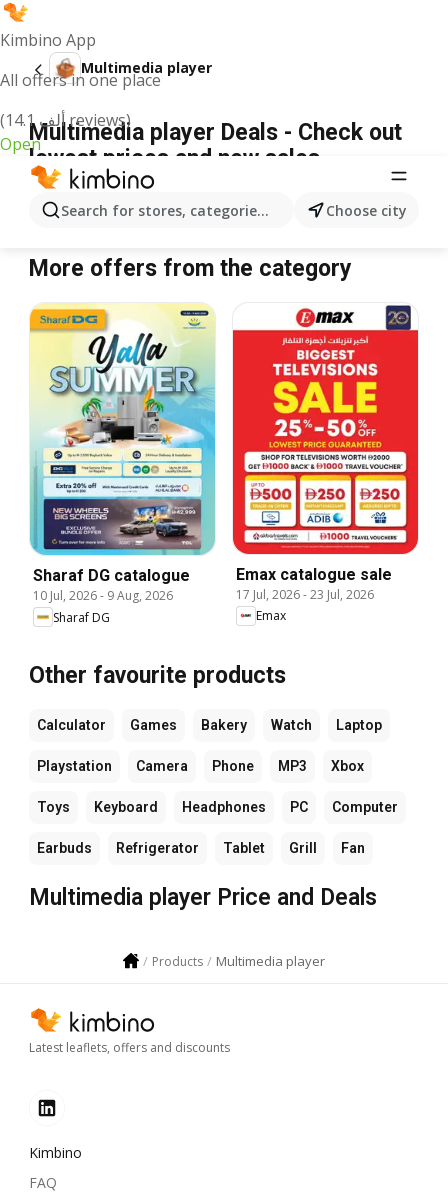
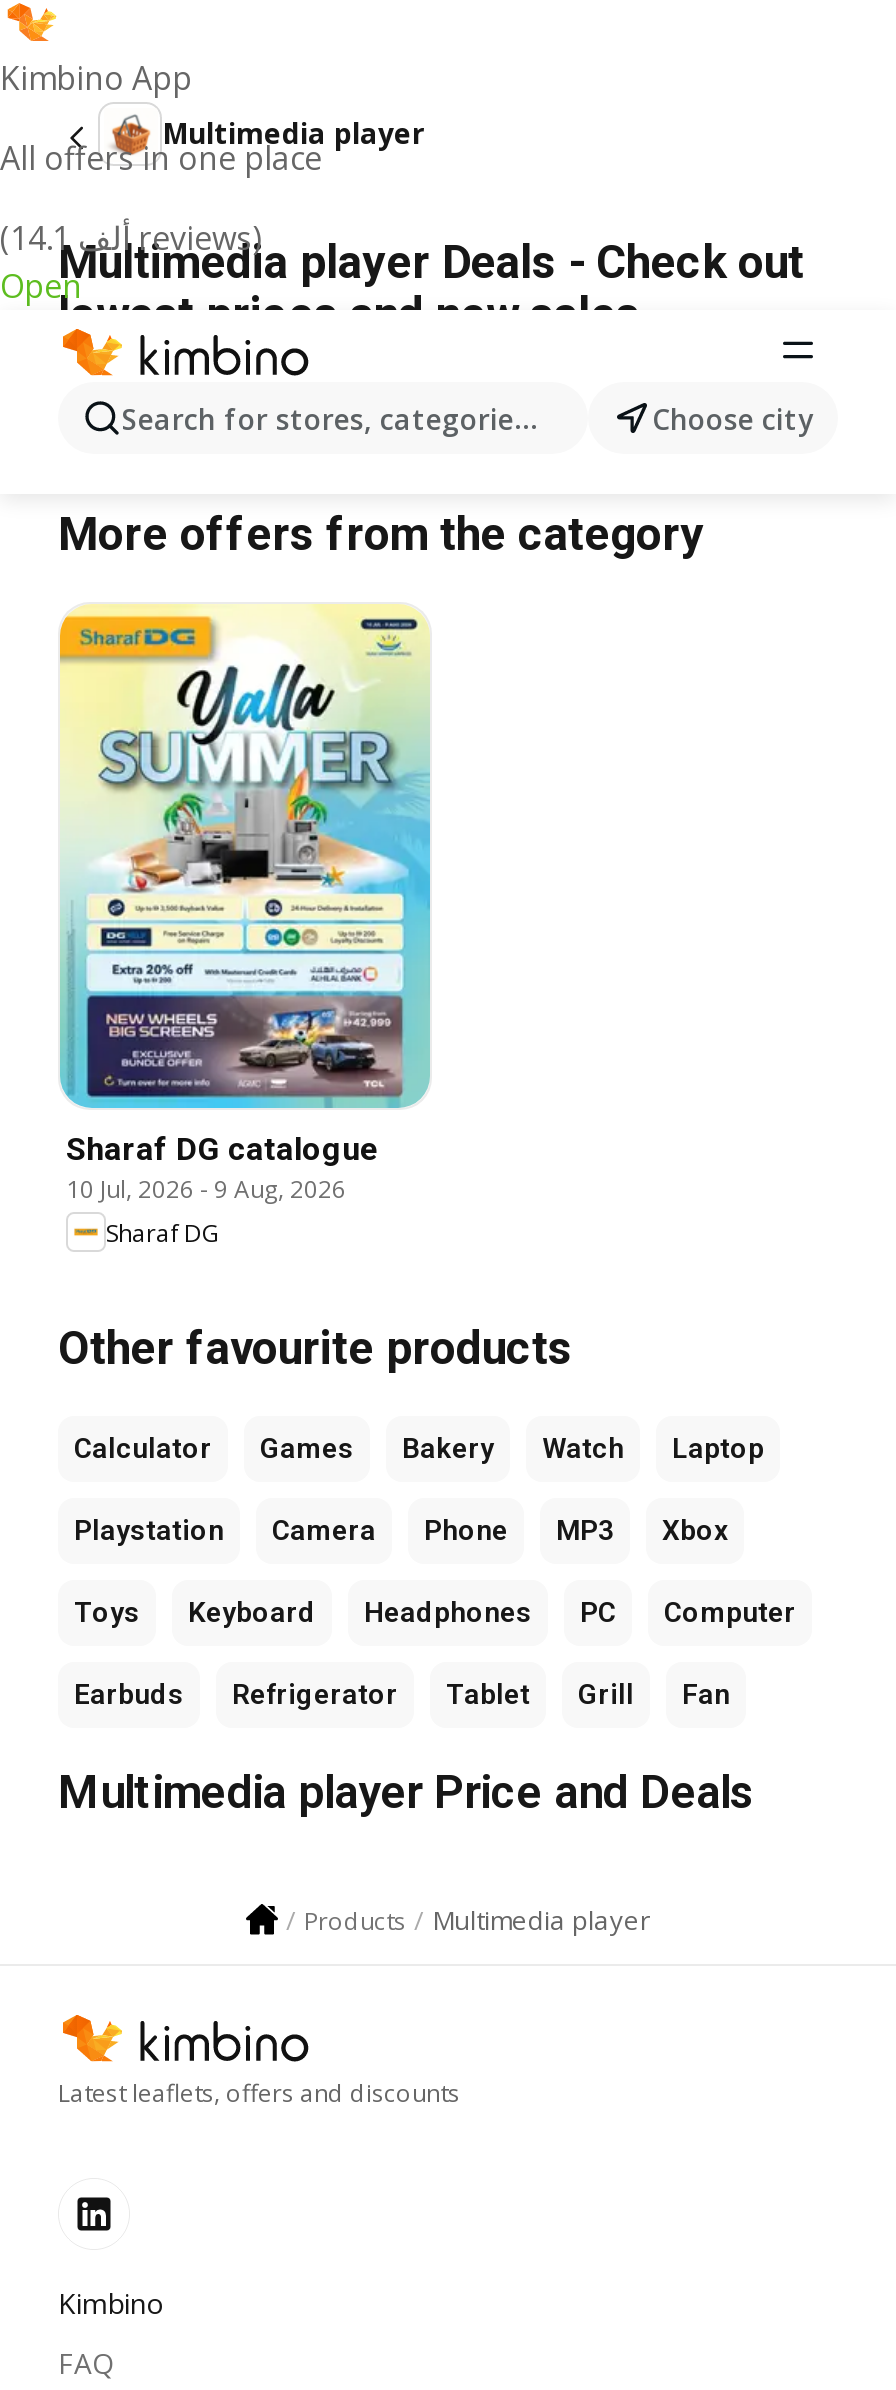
- [image]
- Emax catalogue sale
- 17 Jul, 2026 - 23 Jul, 2026
- Emax
